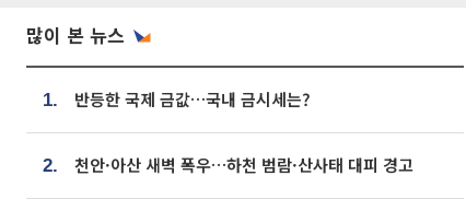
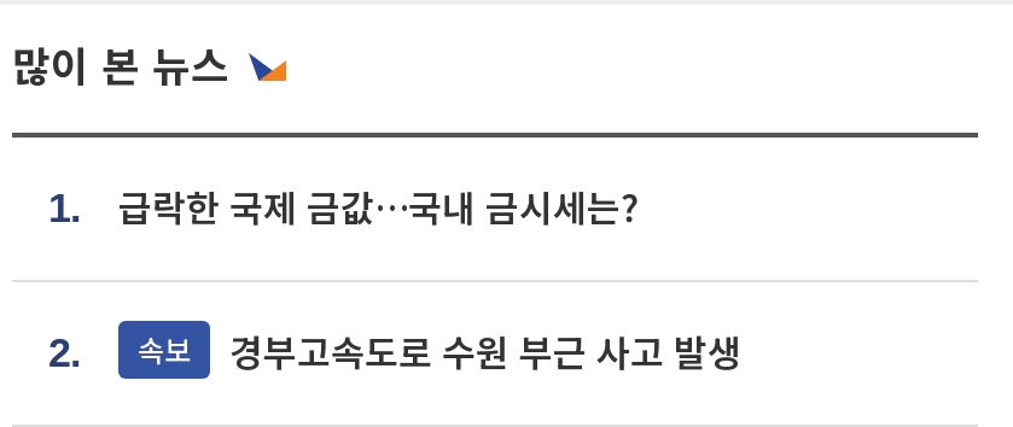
- 반등한 국제 금값…국내 금시세는?
+ 급락한 국제 금값…국내 금시세는?

- 천안·아산 새벽 폭우…하천 범람·산사태 대피 경고
+ 속보
+ 경부고속도로 수원 부근 사고 발생
